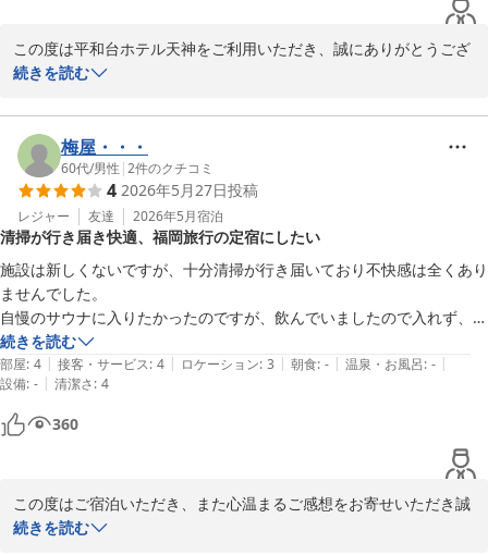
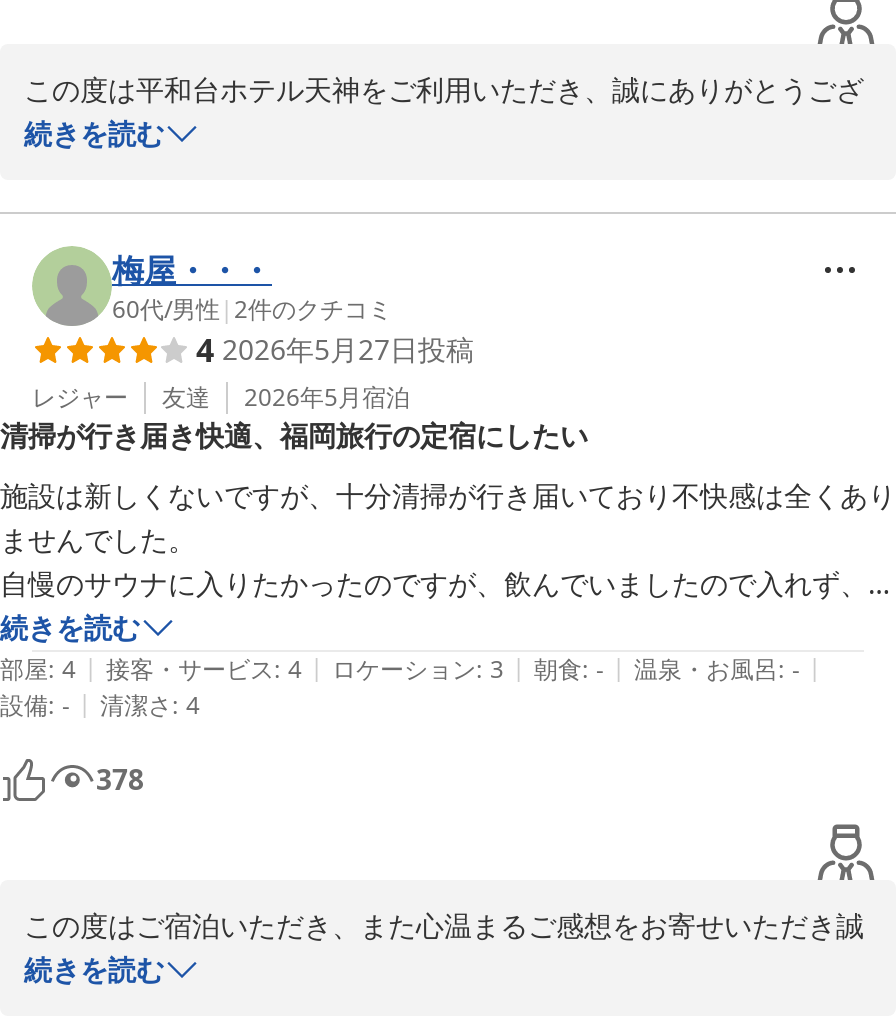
- 360
+ 378
